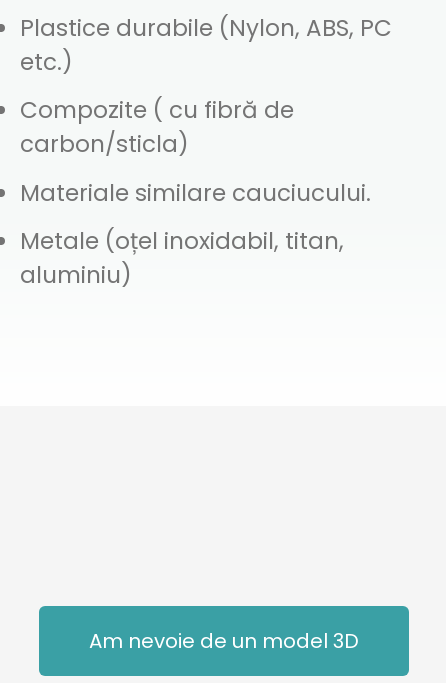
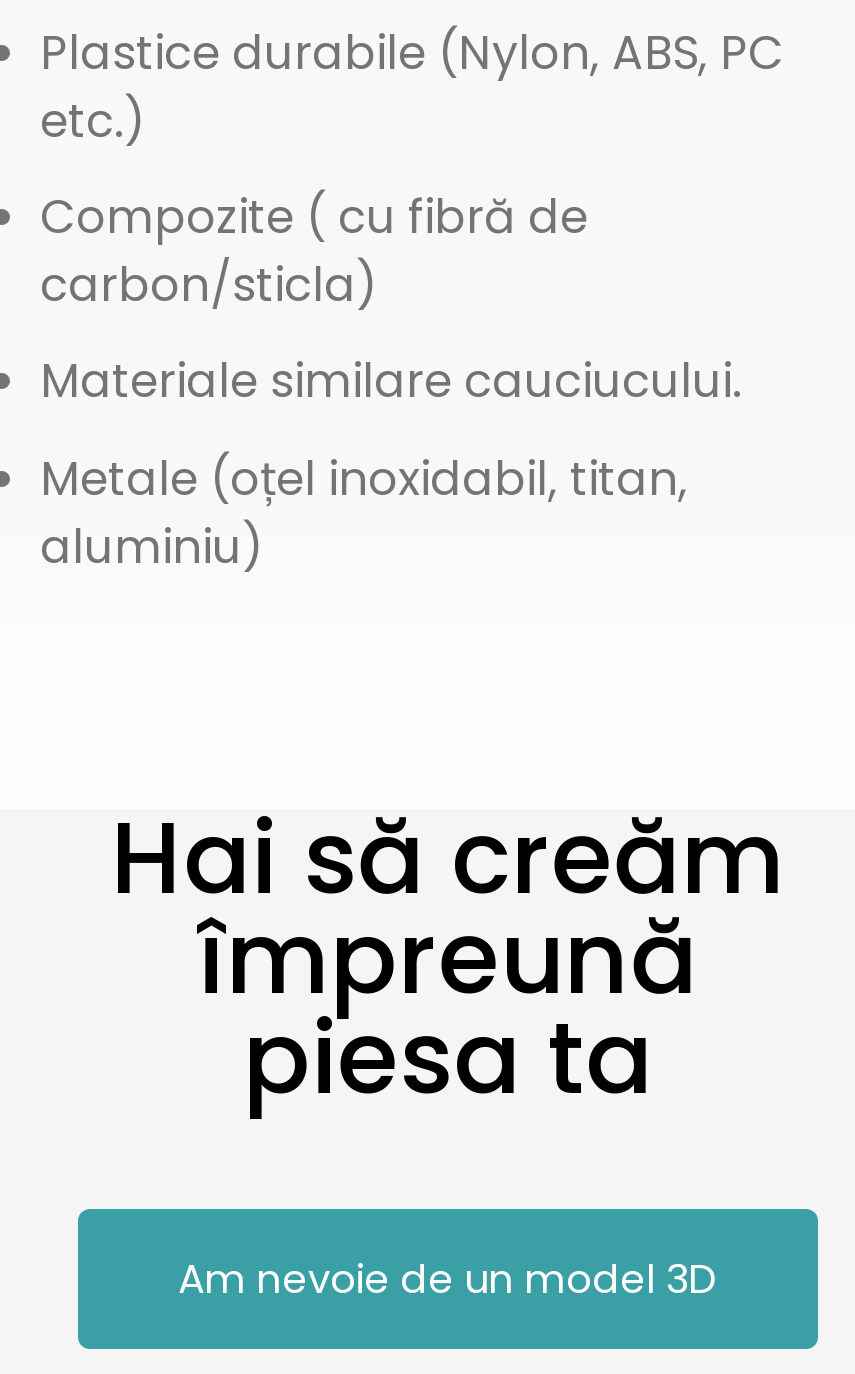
+ Hai să creăm
+ împreună
+ piesa ta
